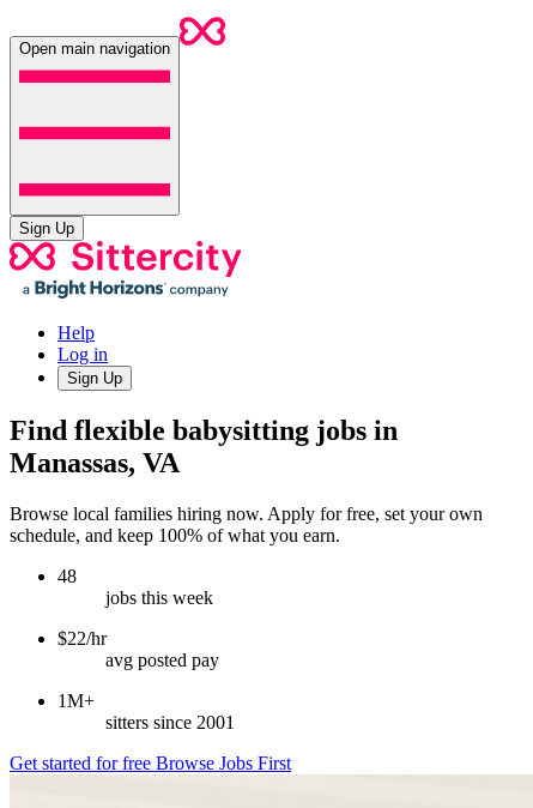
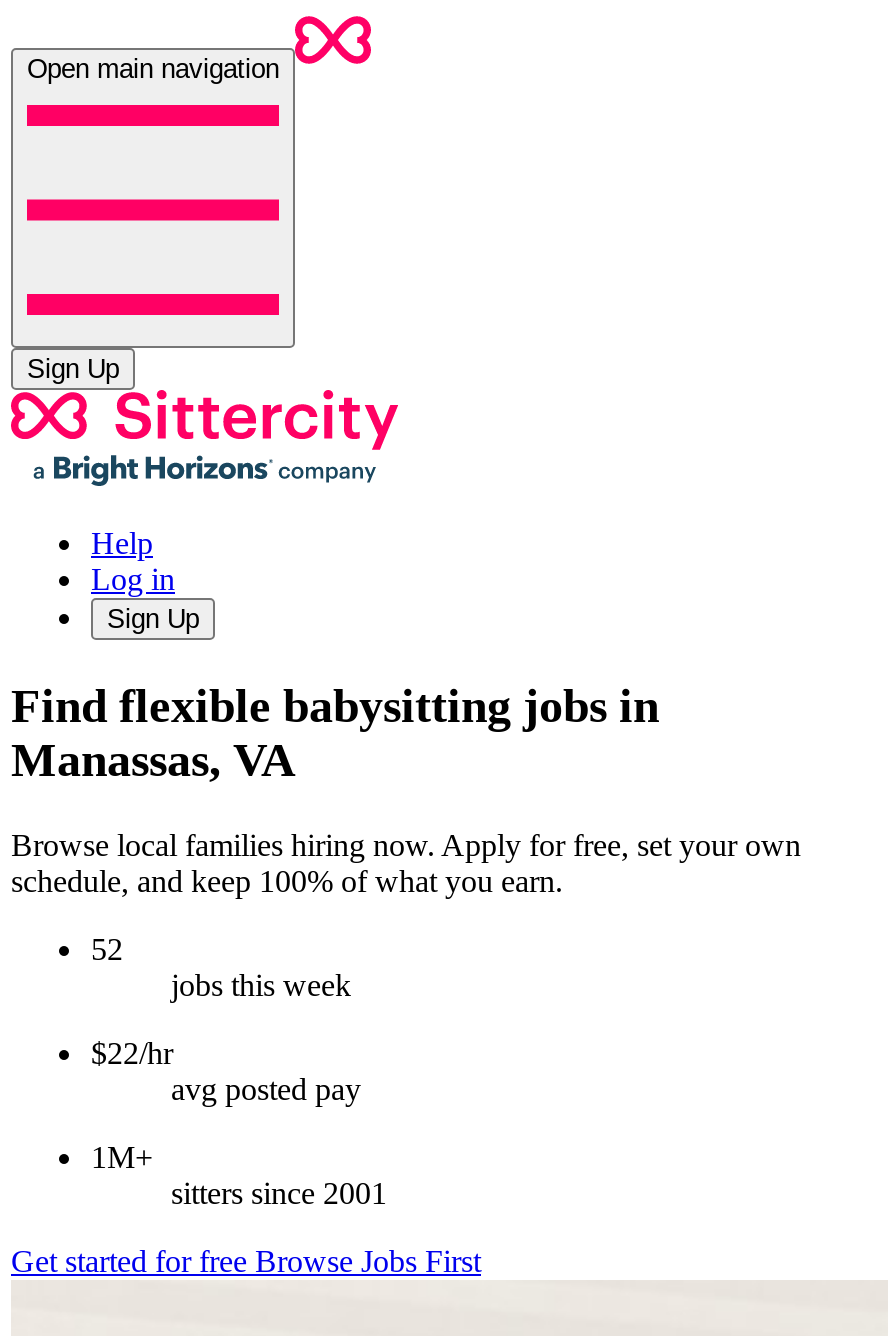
- 48
+ 52
